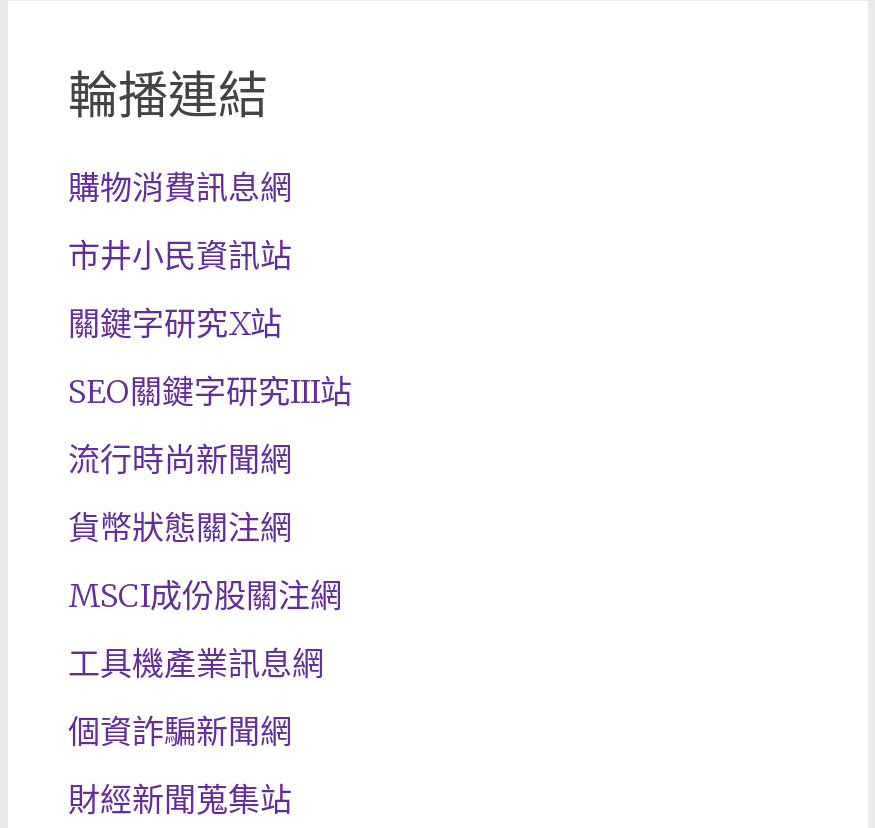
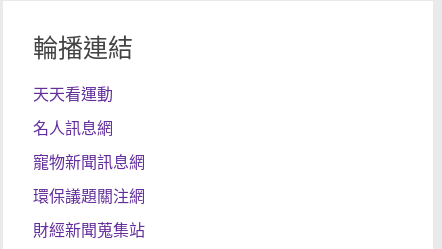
- 購物消費訊息網
- 市井小民資訊站
- 關鍵字研究X站
- SEO關鍵字研究III站
- 流行時尚新聞網
- 貨幣狀態關注網
- MSCI成份股關注網
- 工具機產業訊息網
- 個資詐騙新聞網
+ 天天看運動
+ 名人訊息網
+ 寵物新聞訊息網
+ 環保議題關注網
